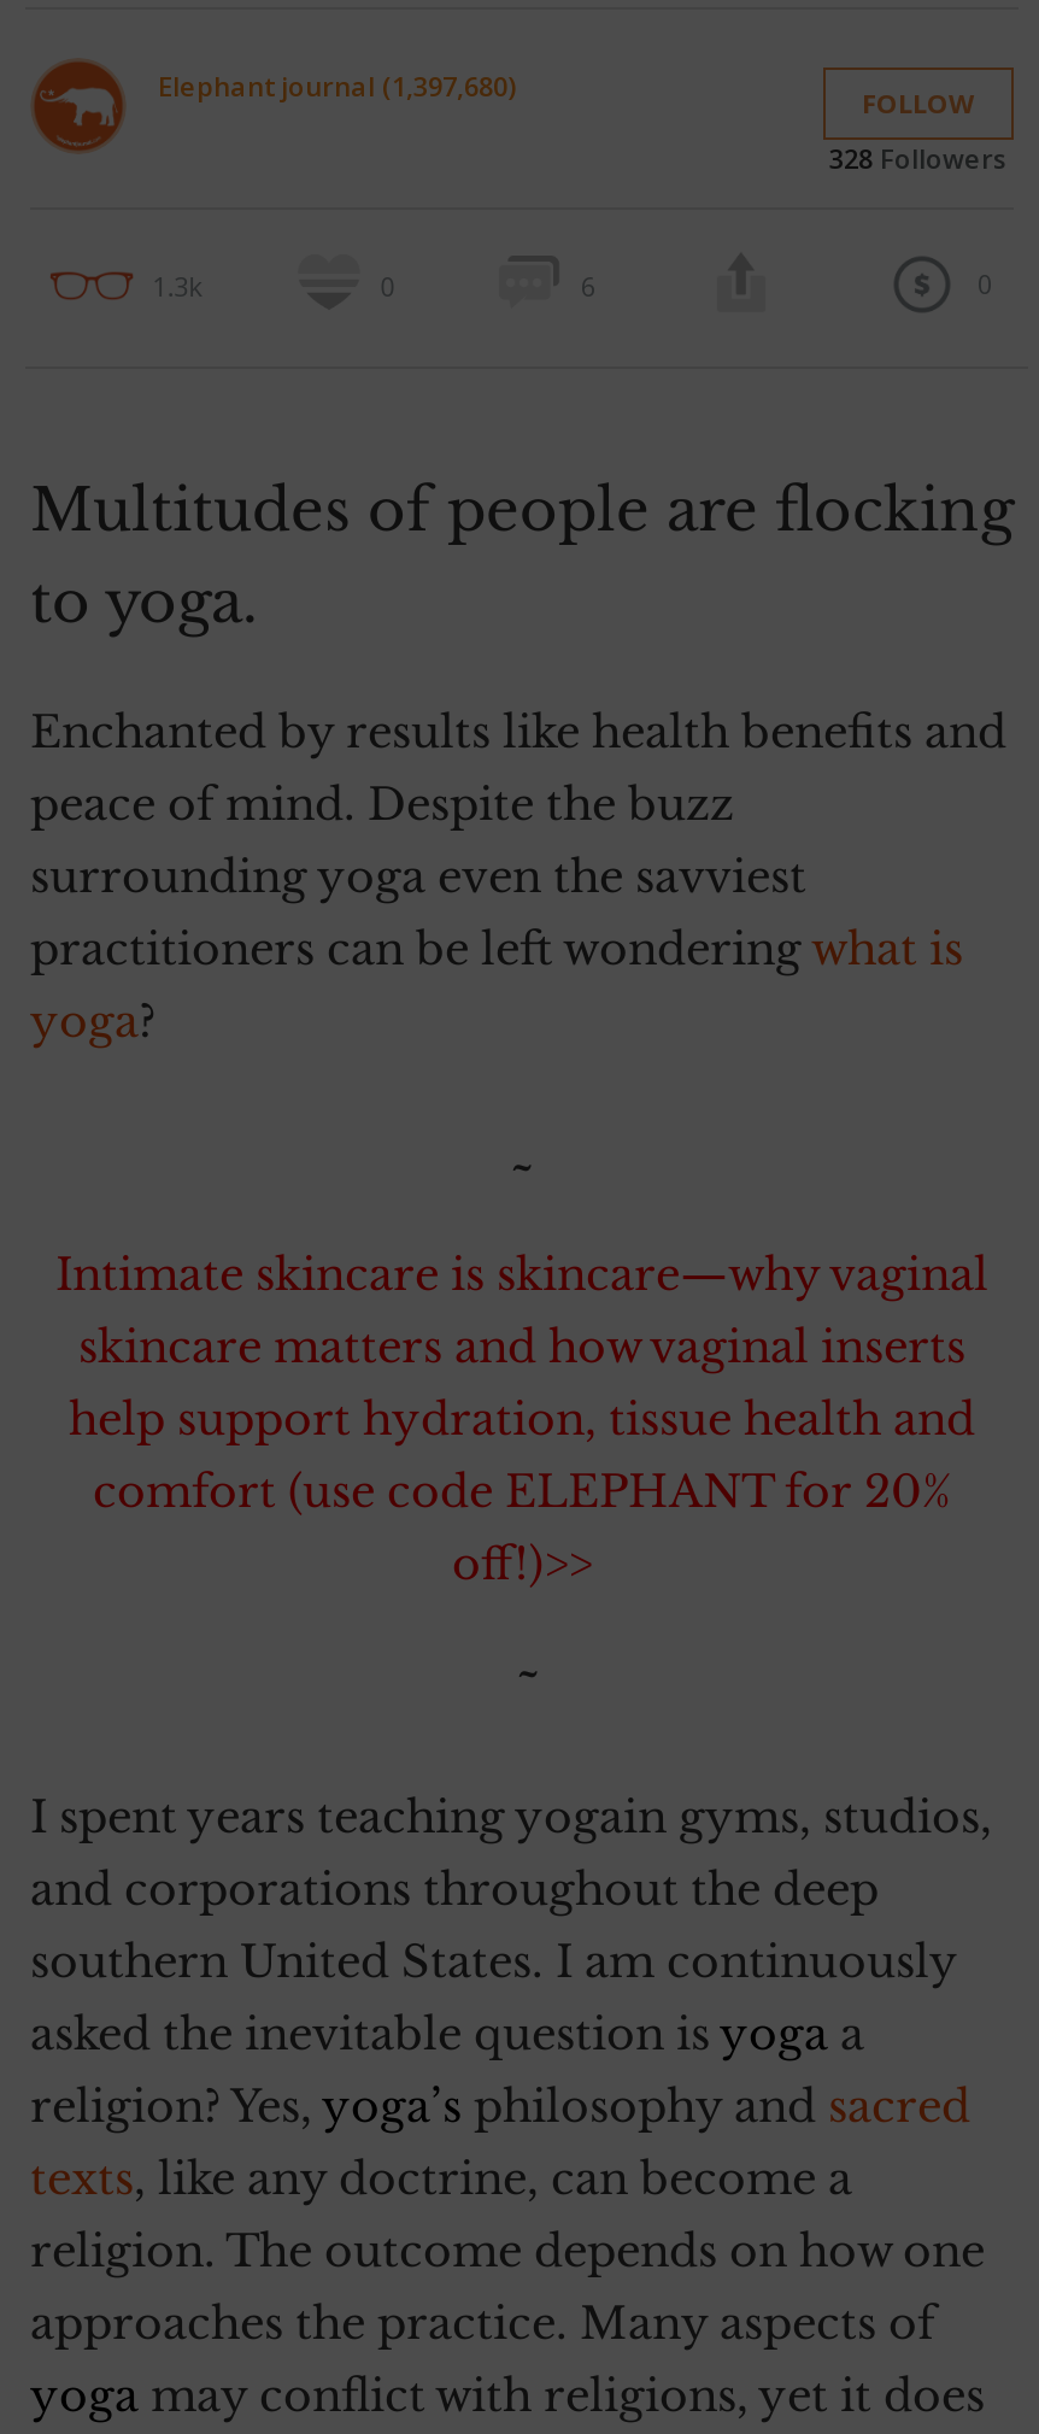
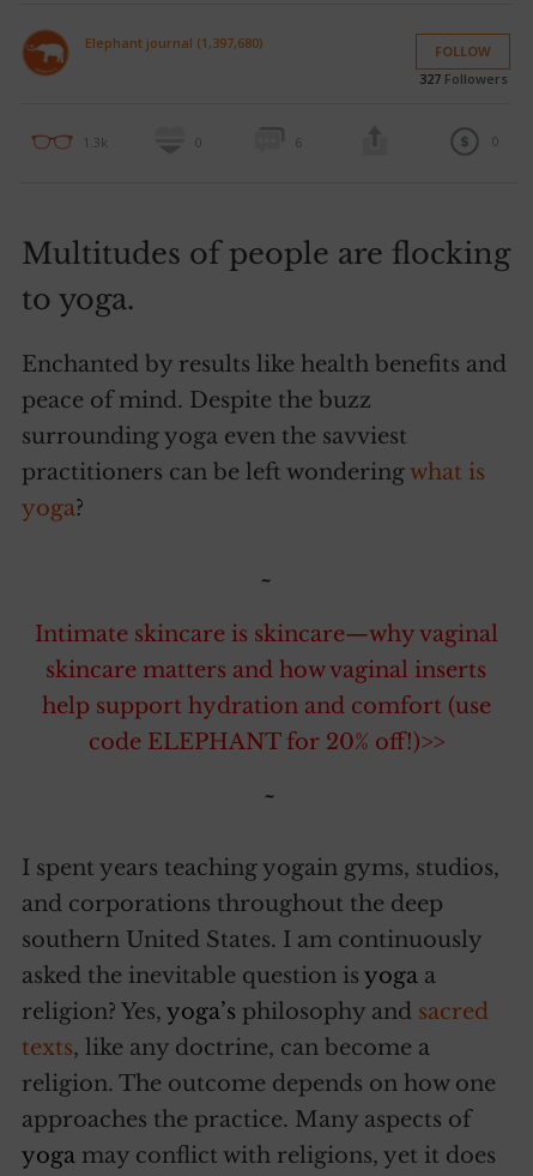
- 328Followers
+ 327Followers

- help support hydration, tissue health and
- comfort (use code ELEPHANT for 20%
- off!)>>
+ help support hydration and comfort (use
+ code ELEPHANT for 20% off!)>>
